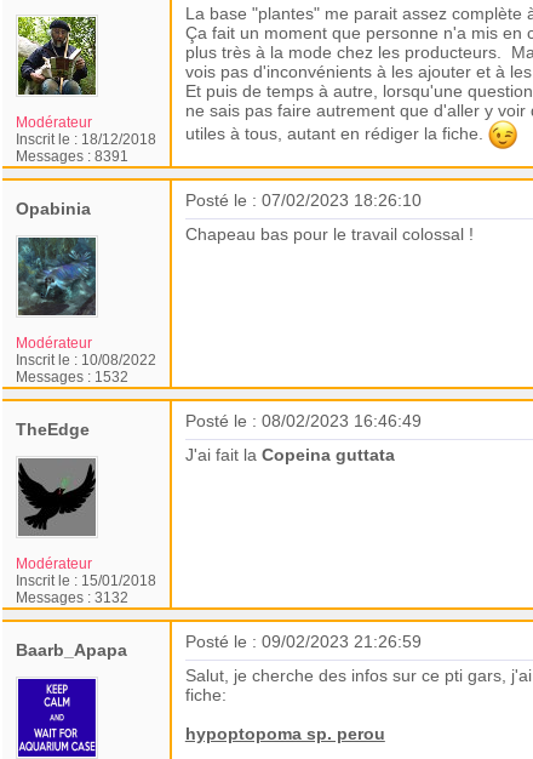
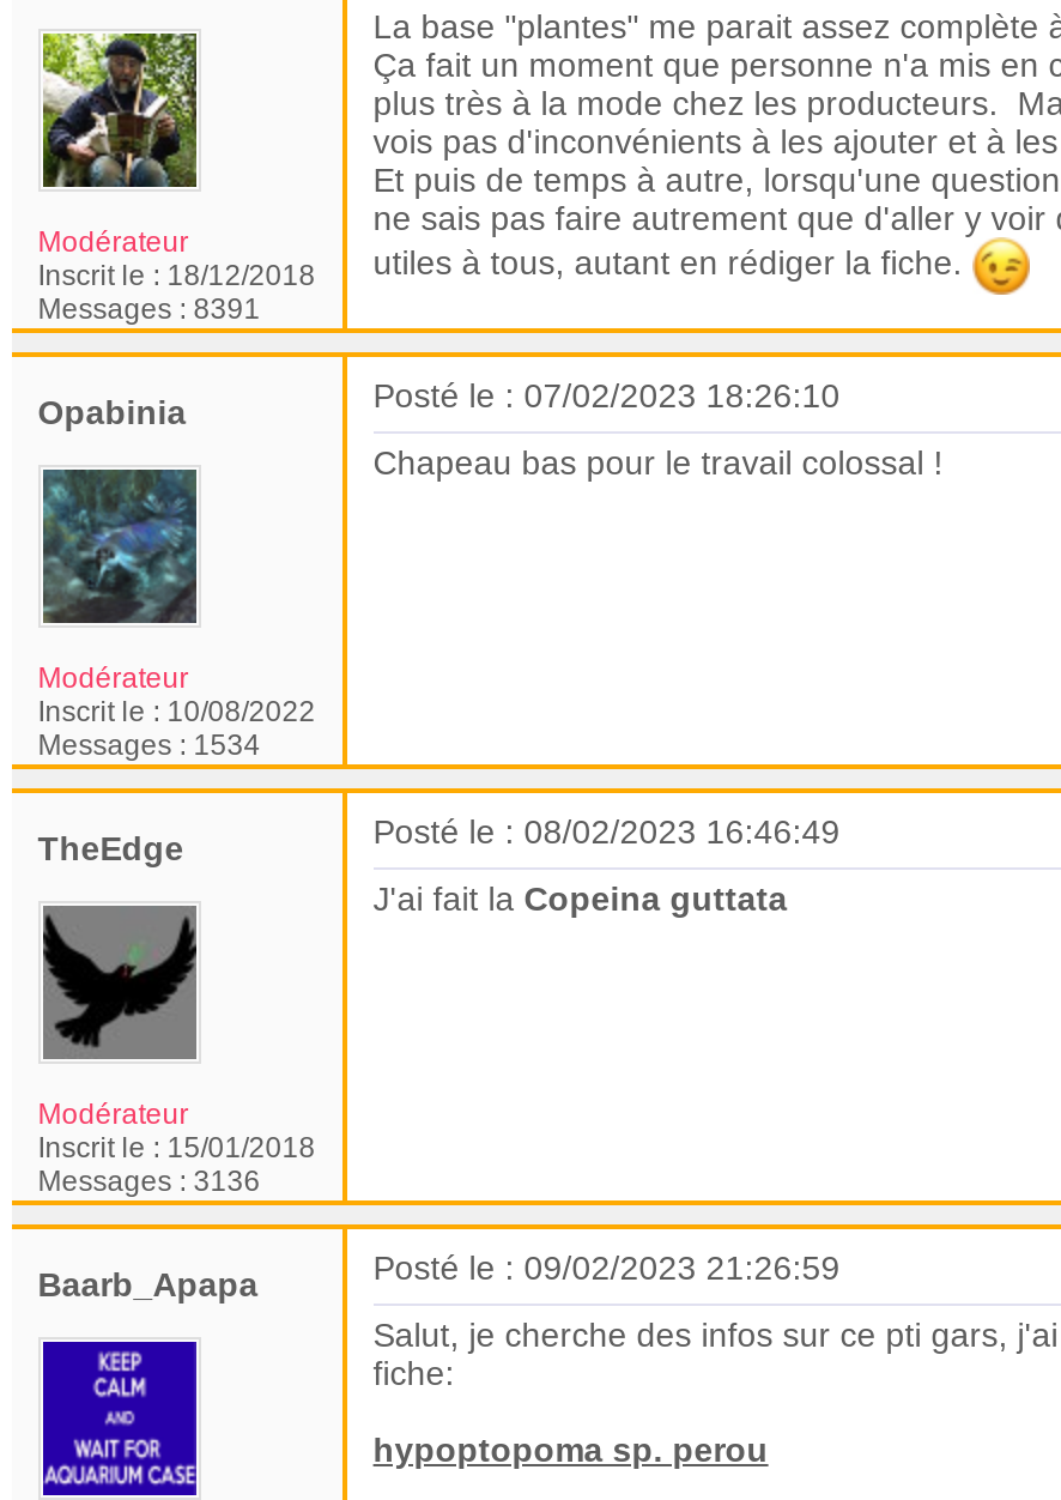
- Messages : 1532
+ Messages : 1534

- Messages : 3132
+ Messages : 3136
